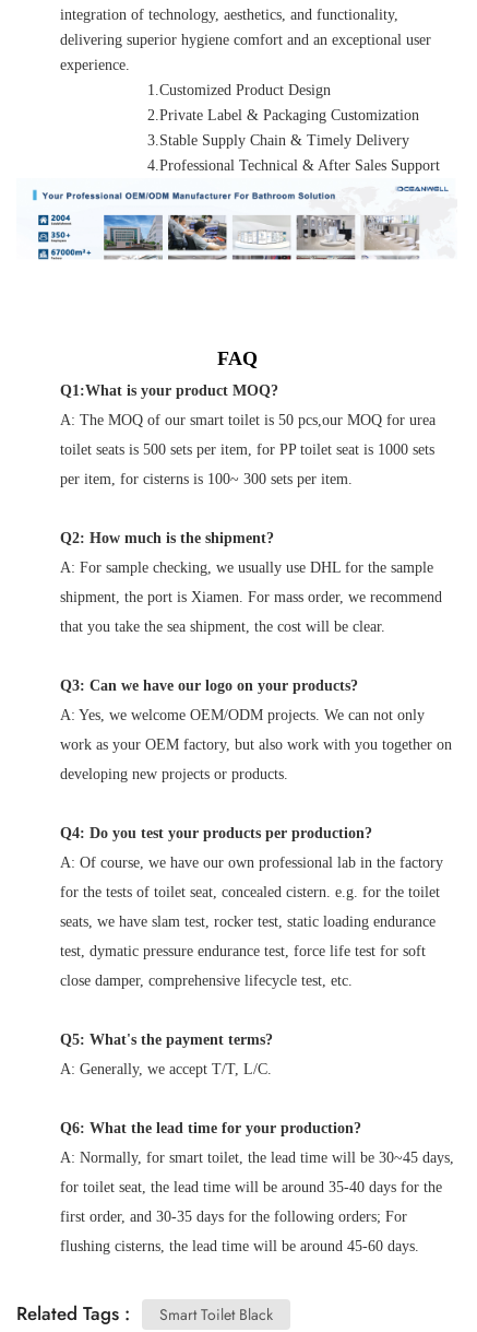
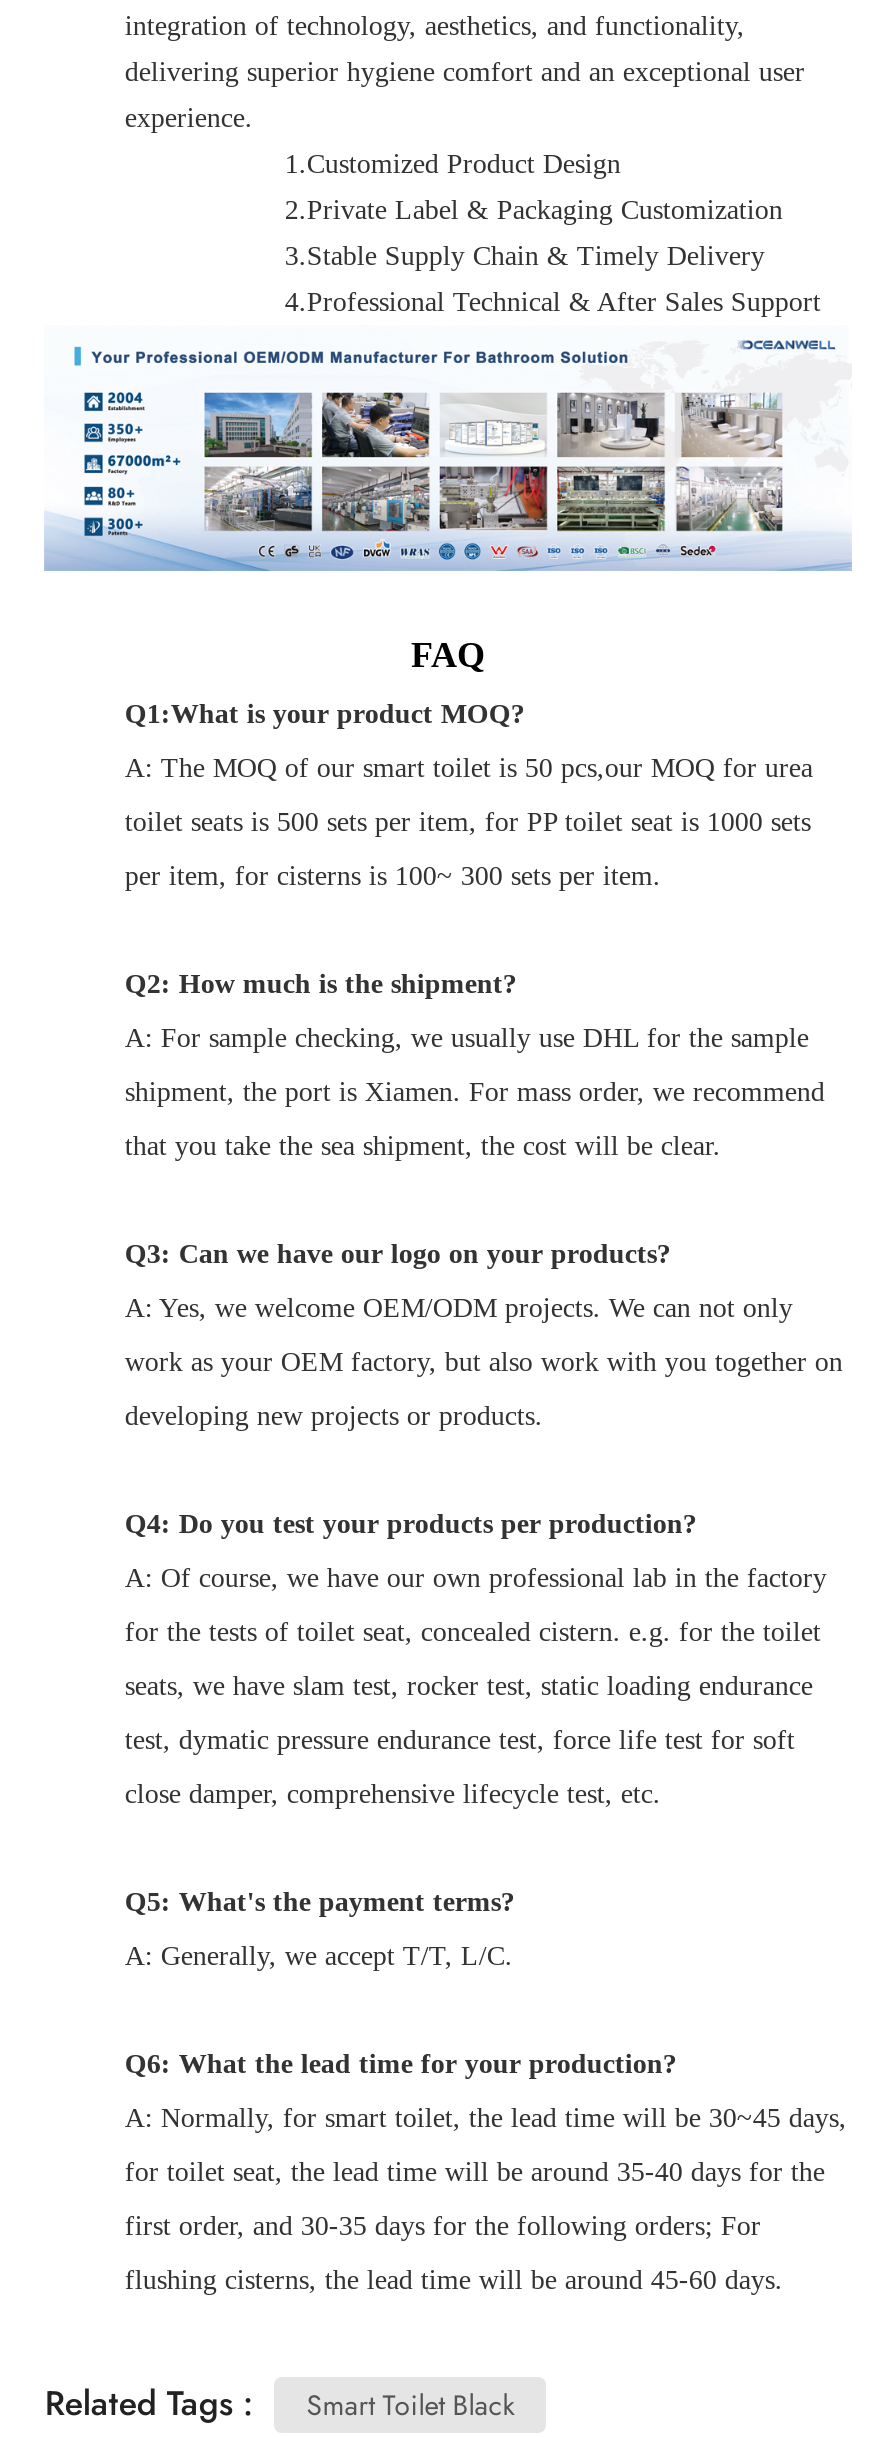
+ [image]
